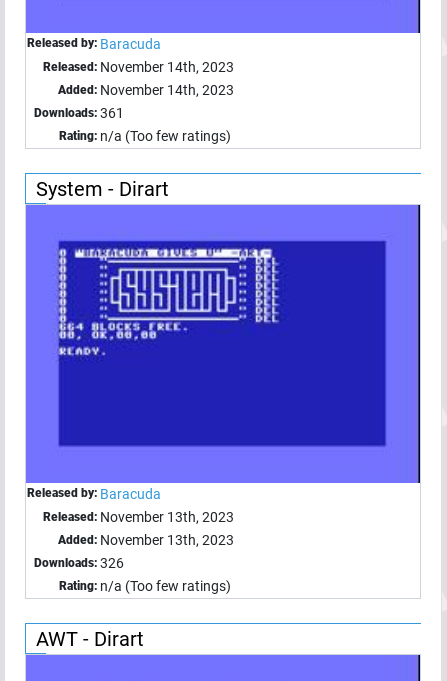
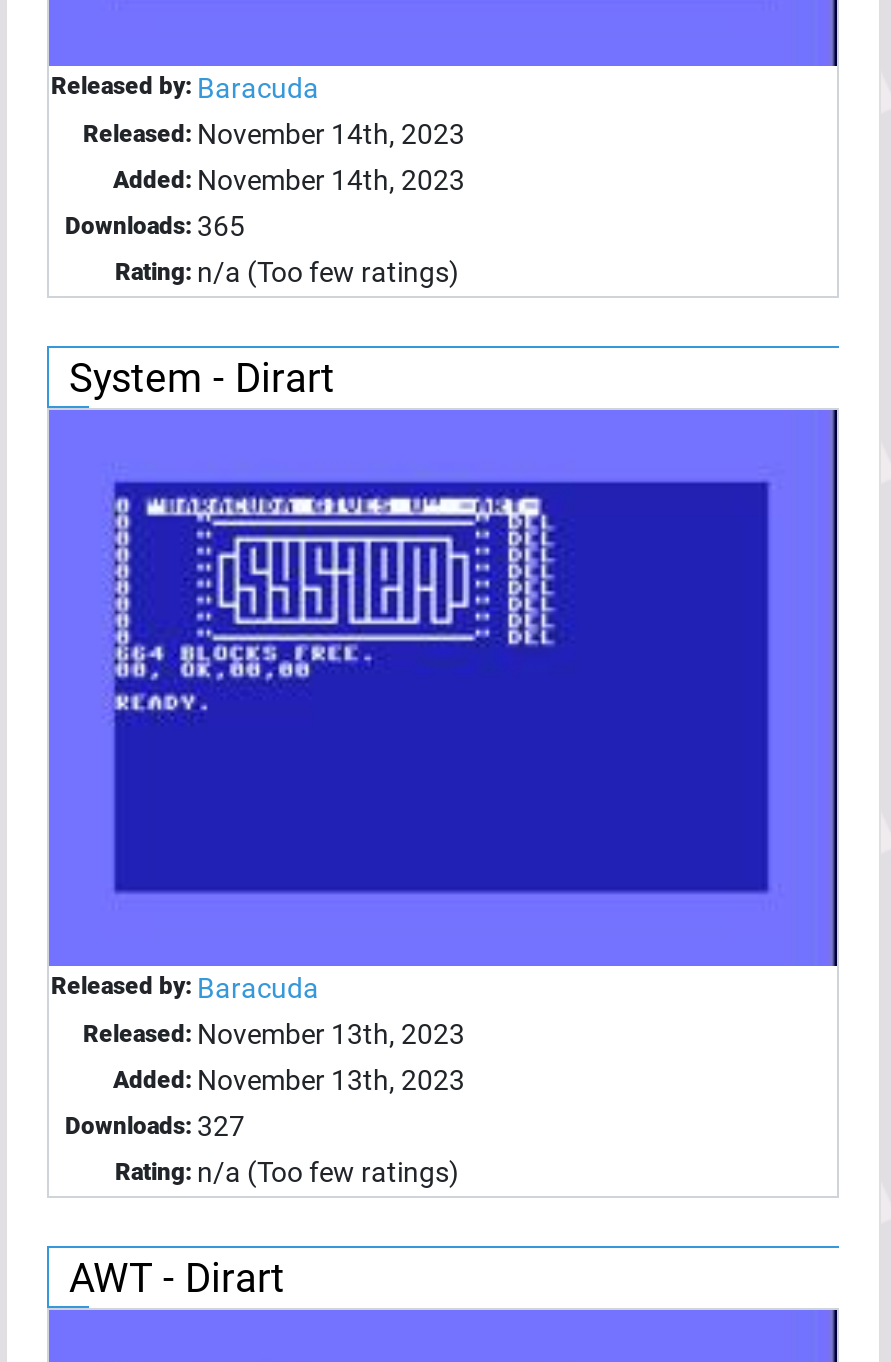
- Downloads: 361
+ Downloads: 365

- Downloads: 326
+ Downloads: 327
